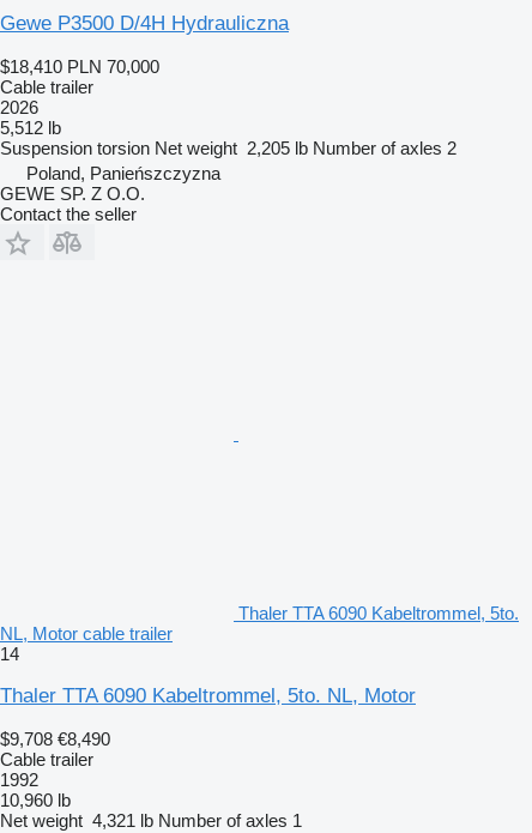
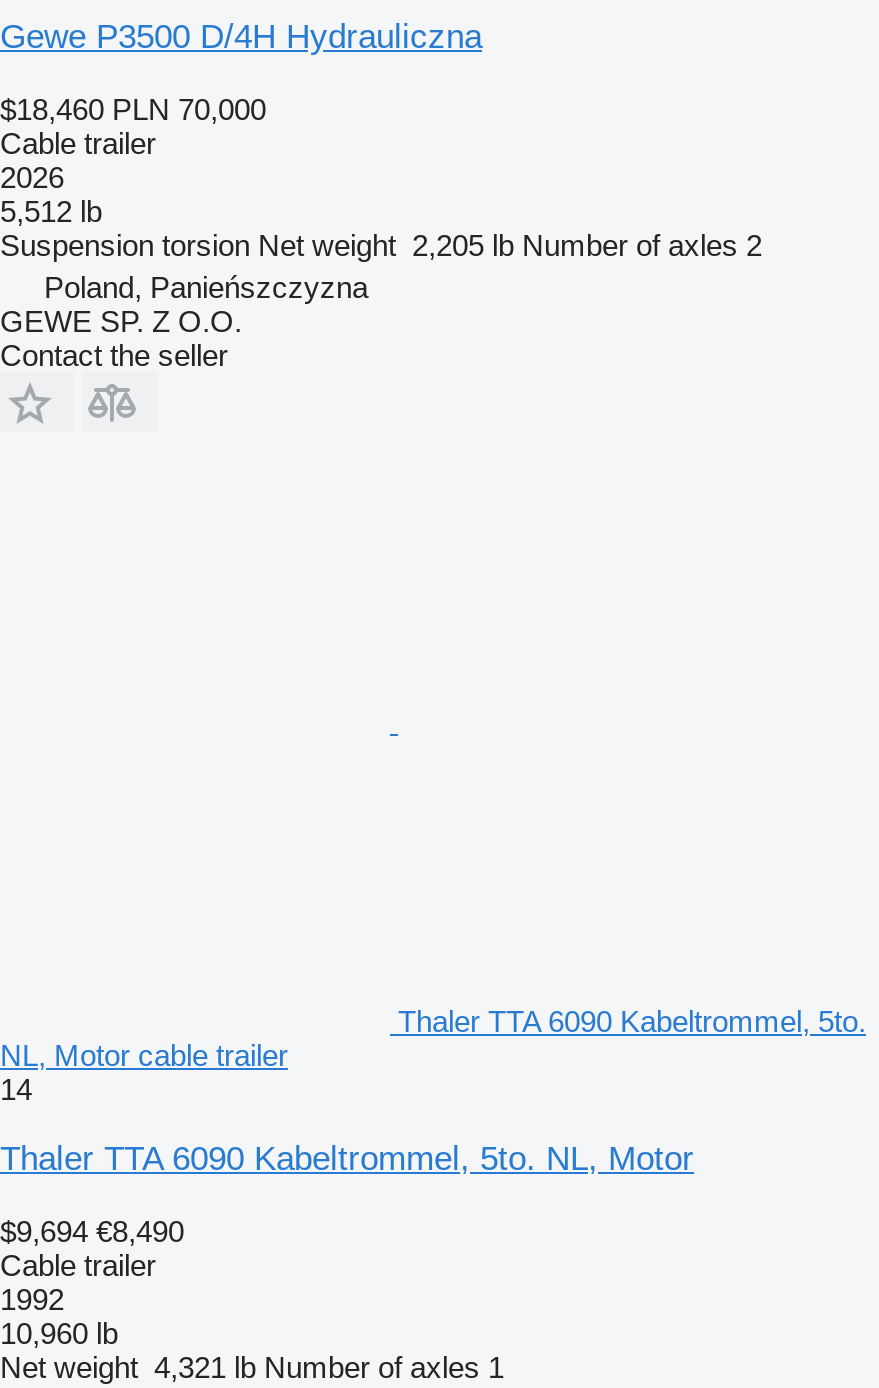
- $18,410 PLN 70,000
+ $18,460 PLN 70,000

- $9,708 €8,490
+ $9,694 €8,490
